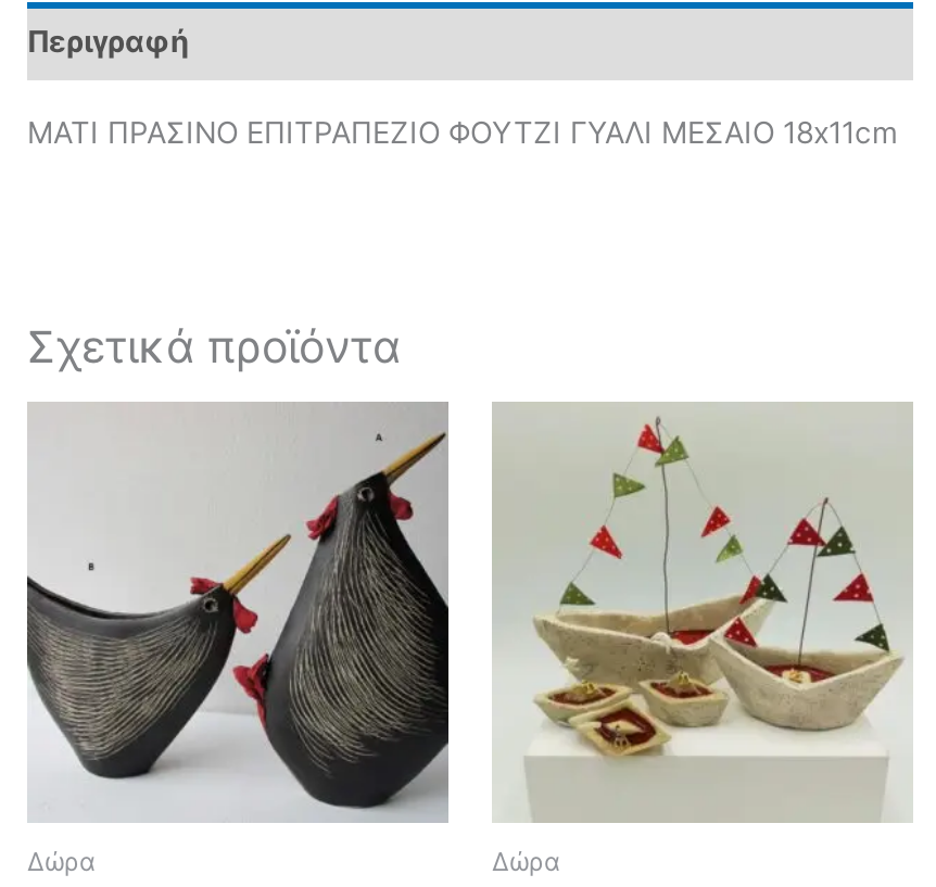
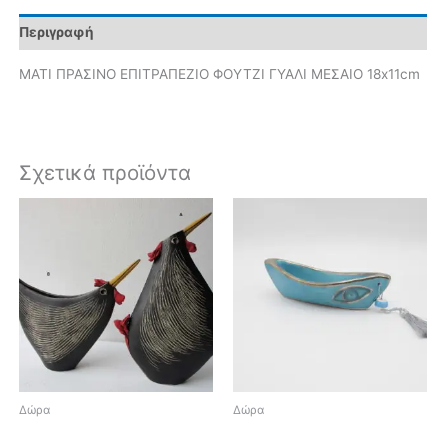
- [image]
+ [image]
